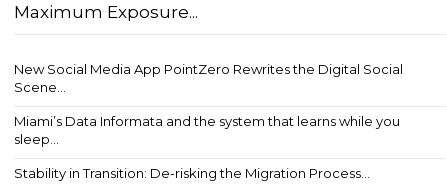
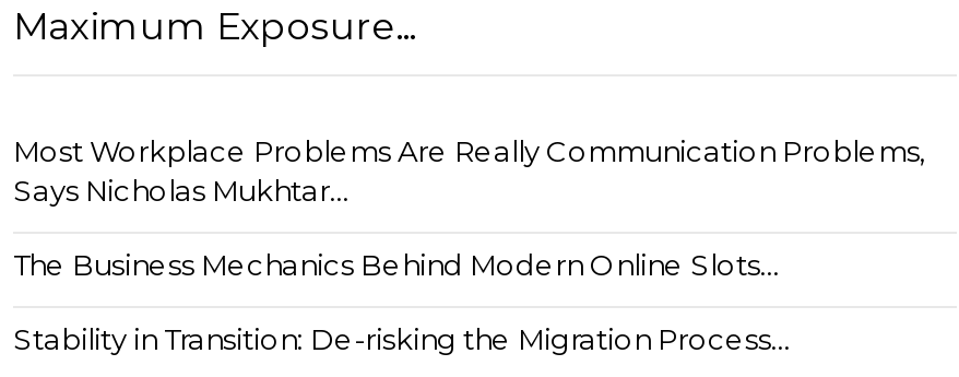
- New Social Media App PointZero Rewrites the Digital Social
- Scene...
+ Most Workplace Problems Are Really Communication Problems,
+ Says Nicholas Mukhtar...

- Miami’s Data Informata and the system that learns while you
- sleep...
+ The Business Mechanics Behind Modern Online Slots...
